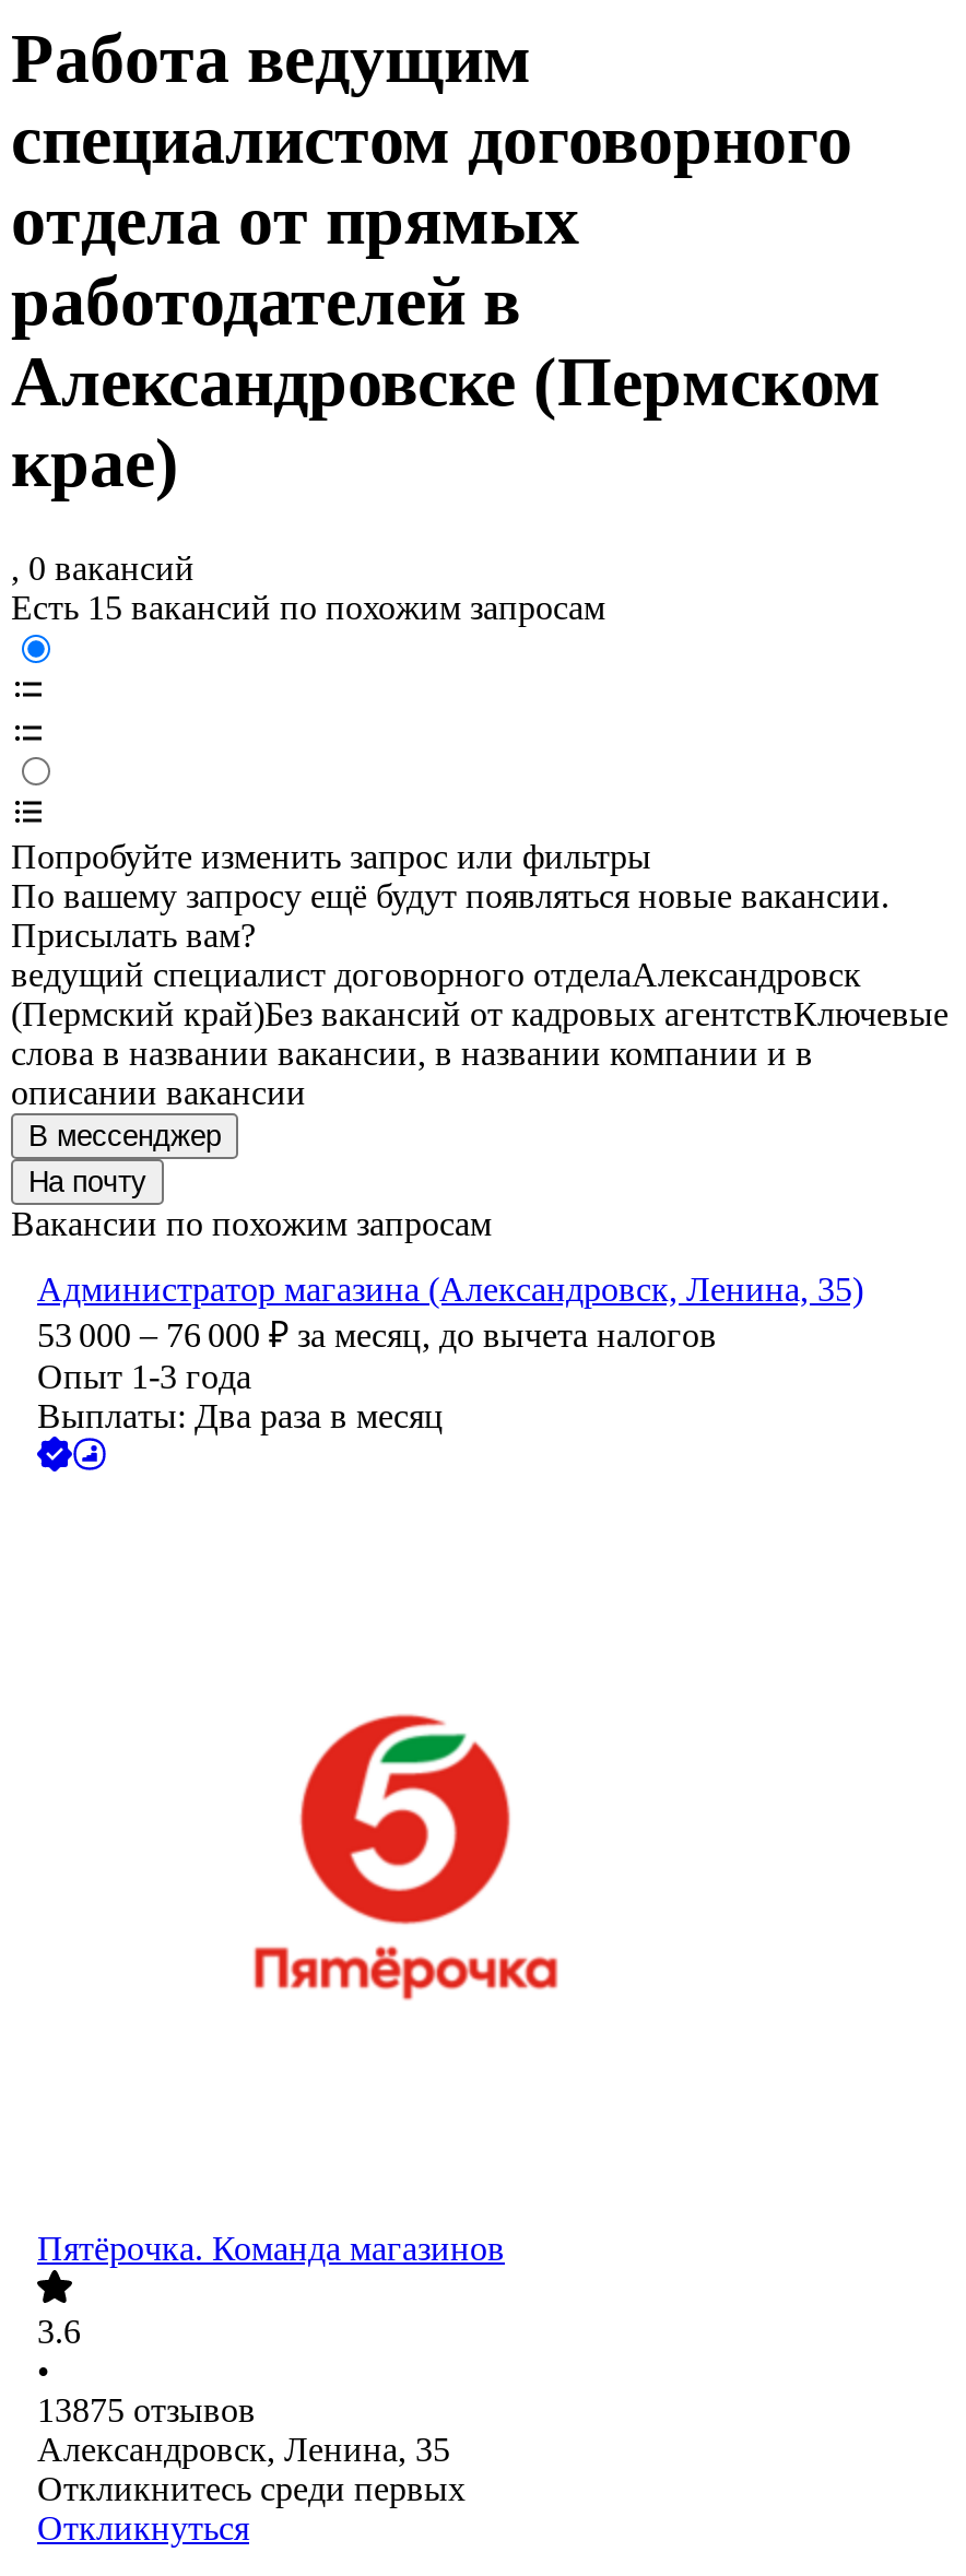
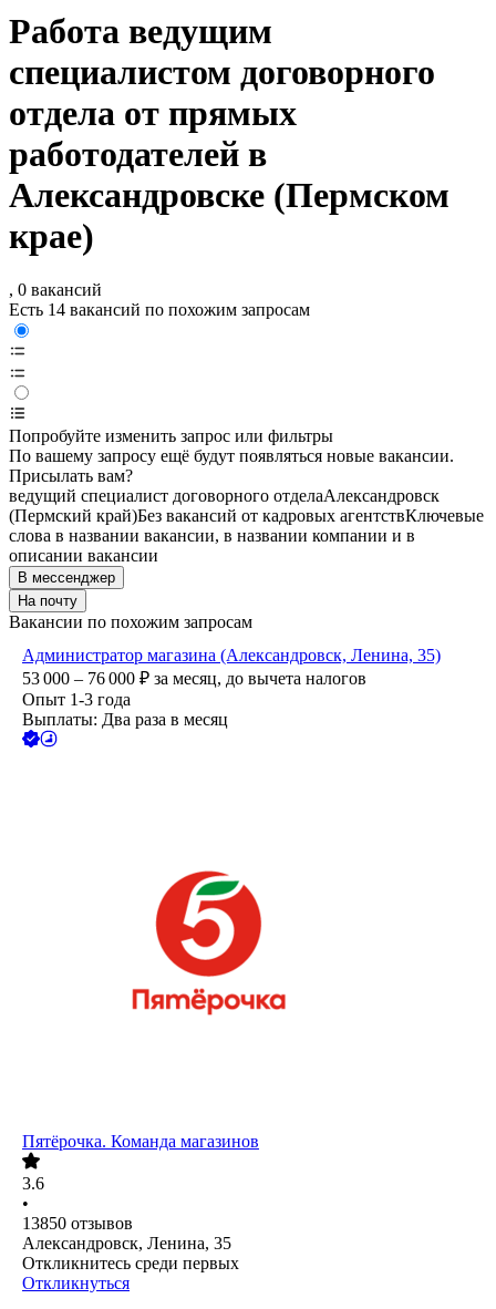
- Есть 15 вакансий по похожим запросам
+ Есть 14 вакансий по похожим запросам

- 13875 отзывов
+ 13850 отзывов
